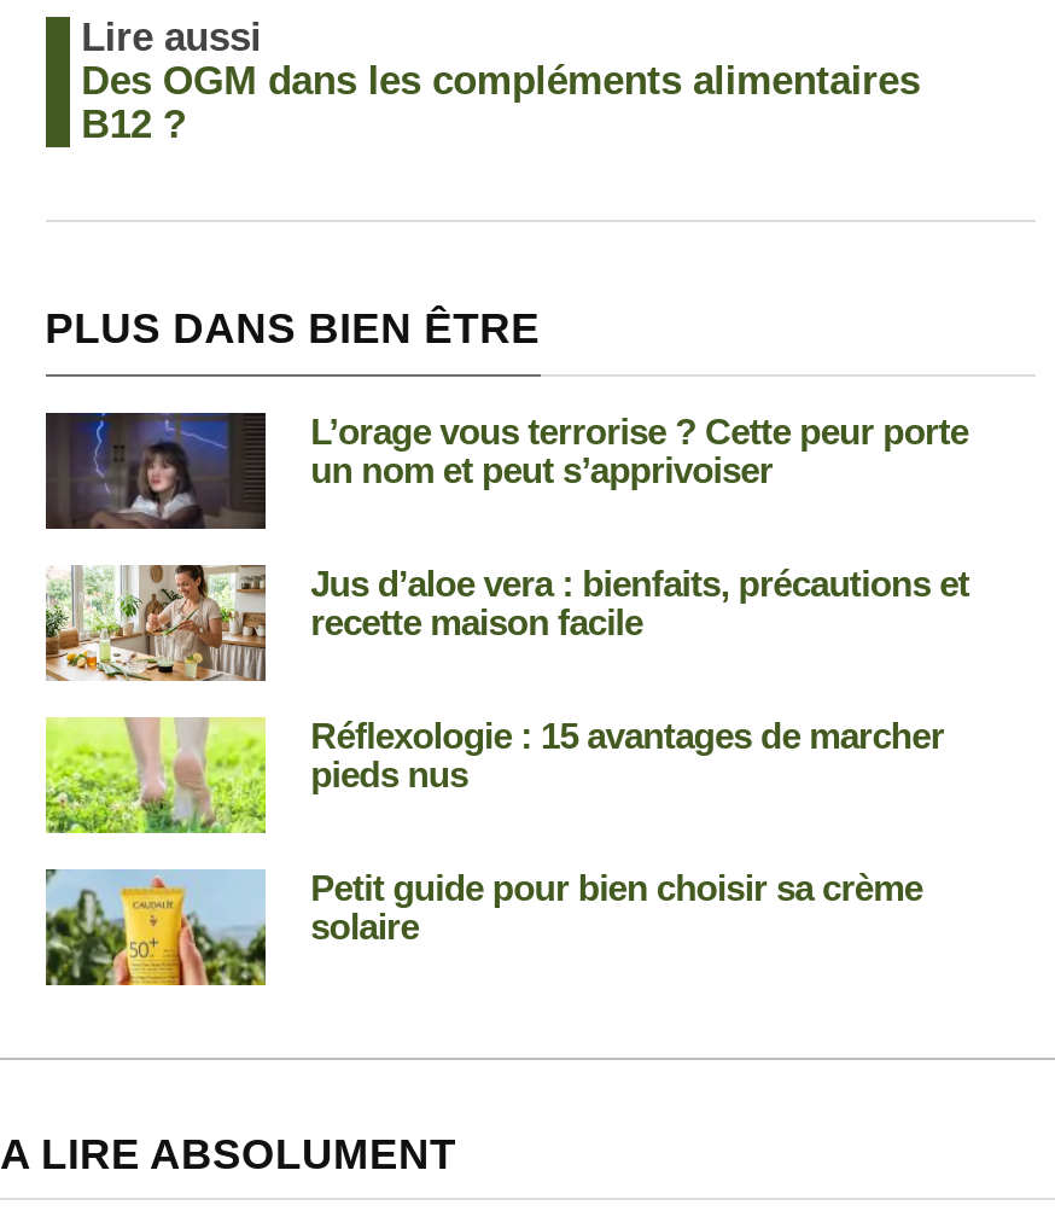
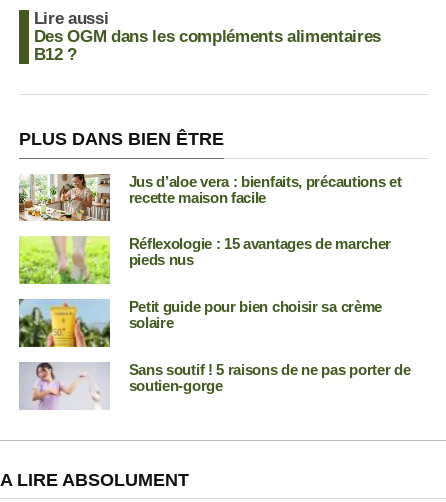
- [image]
- L’orage vous terrorise ? Cette peur porte
- un nom et peut s’apprivoiser

moved up: [image] | Jus d’aloe vera : bienfaits, précautions et | recette maison facile | Réflexologie : 15 avantages de marcher | pieds nus | Petit guide pour bien choisir sa crème | solaire

+ [image]
+ Sans soutif ! 5 raisons de ne pas porter de
+ soutien-gorge
